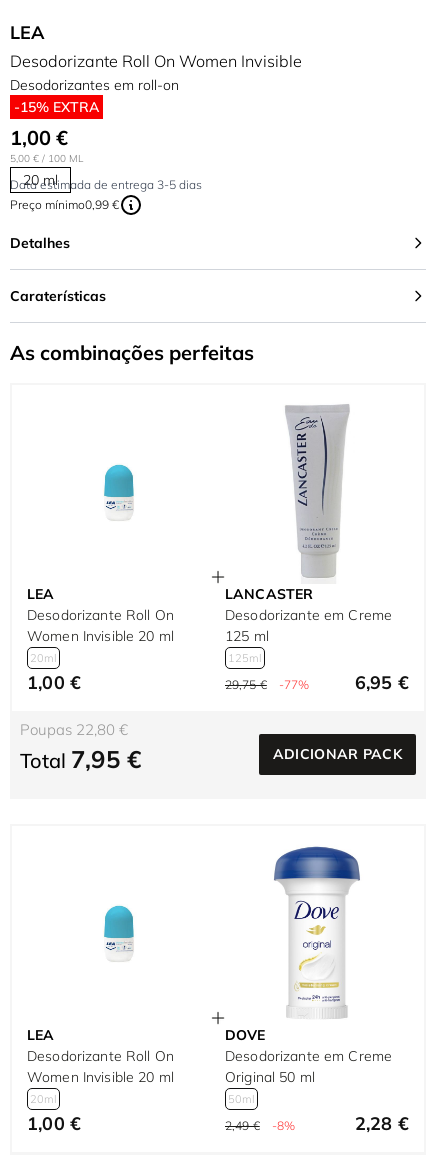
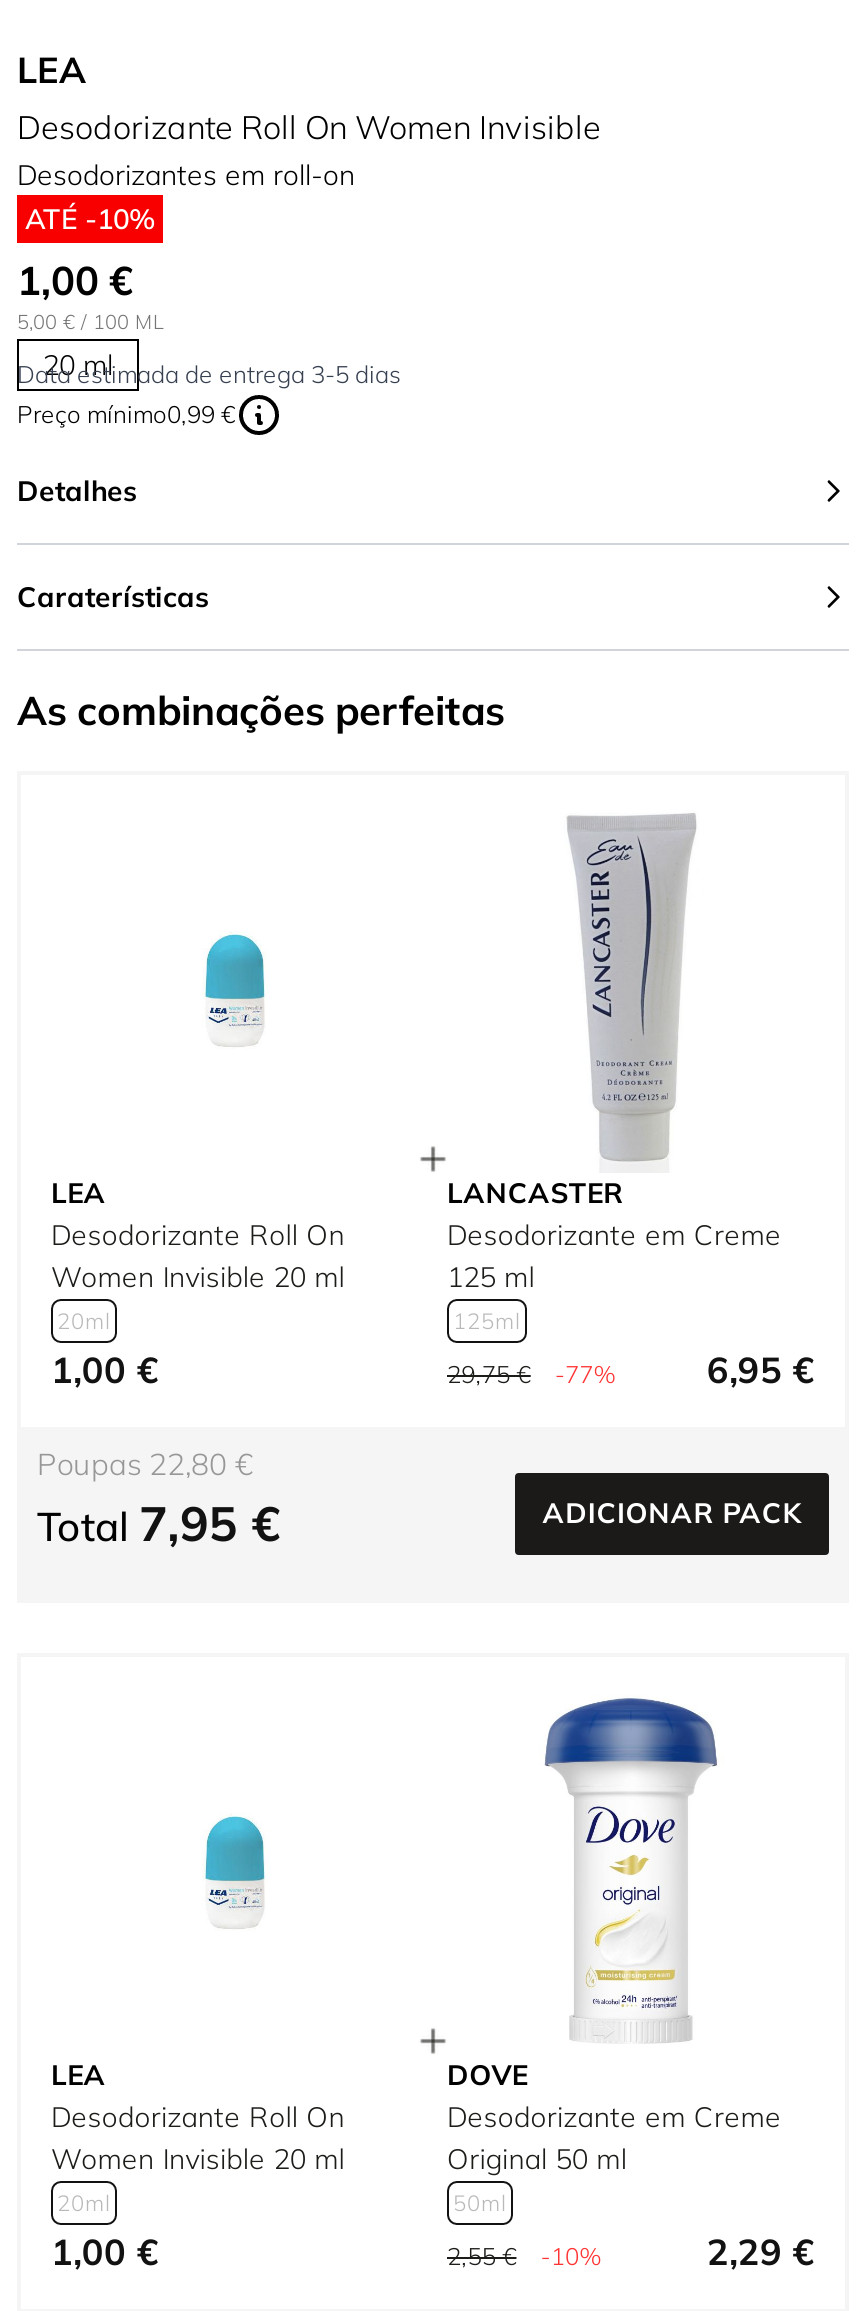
- -15% EXTRA
+ ATÉ -10%

- 2,49 €
+ 2,55 €

- -8%
+ -10%

- 2,28 €
+ 2,29 €
